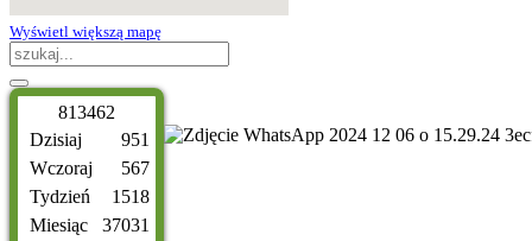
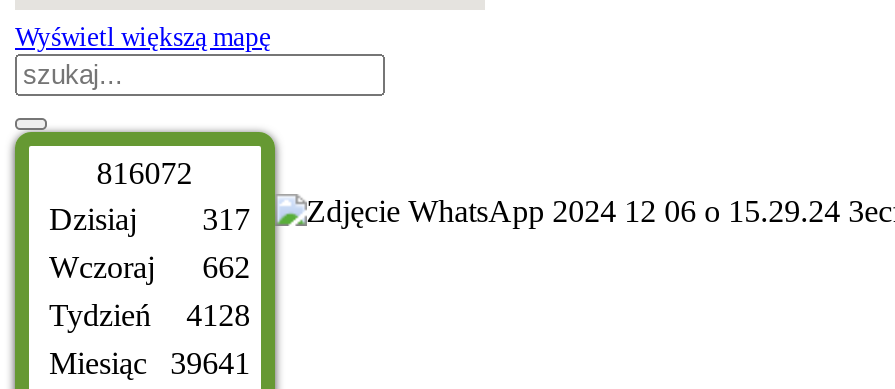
- 81 3462
+ 81 6072

- Dzisiaj 951
+ Dzisiaj 317

- Wczoraj 567
+ Wczoraj 662

- Tydzień 1518
+ Tydzień 4128

- Miesiąc 37031
+ Miesiąc 39641
